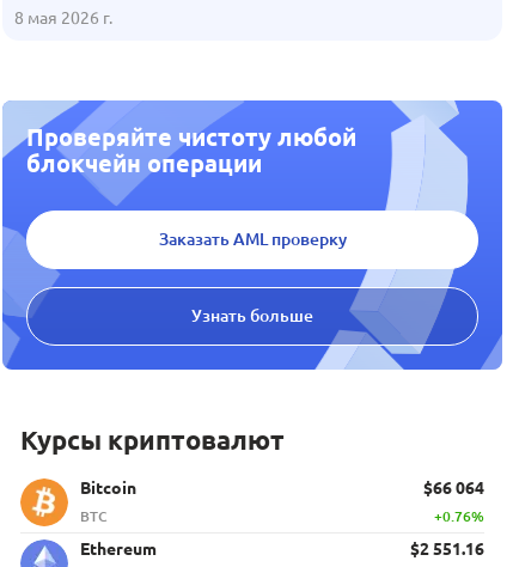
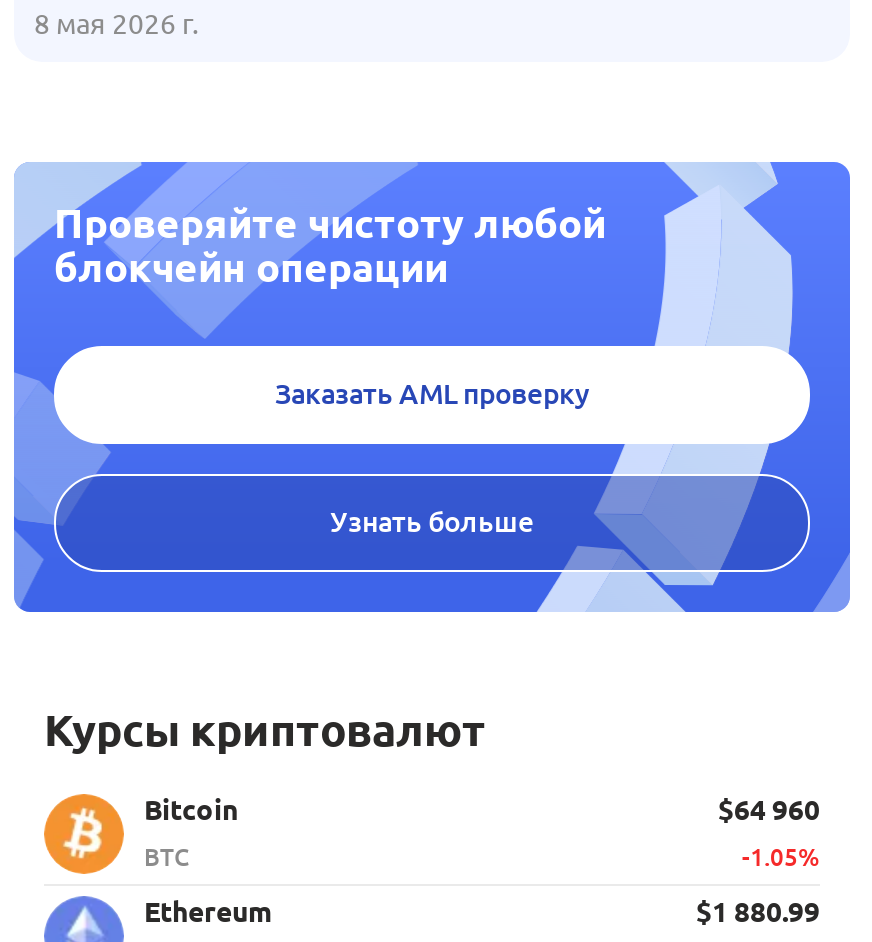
- $66 064
+ $64 960

- +0.76%
+ -1.05%

- $2 551.16
+ $1 880.99
